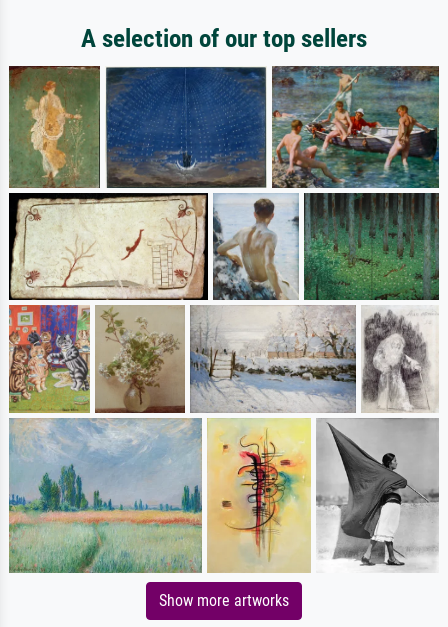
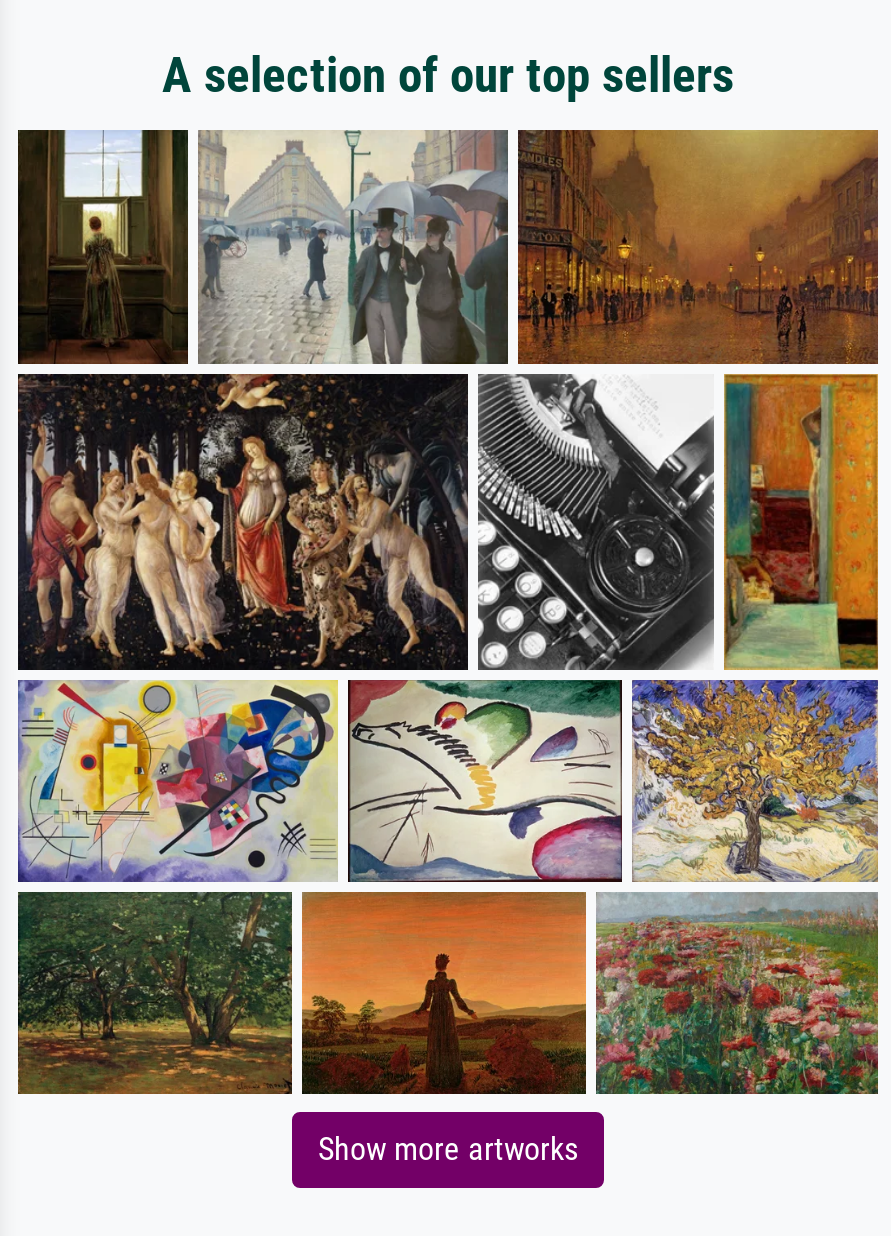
- [image]
+ [image]
